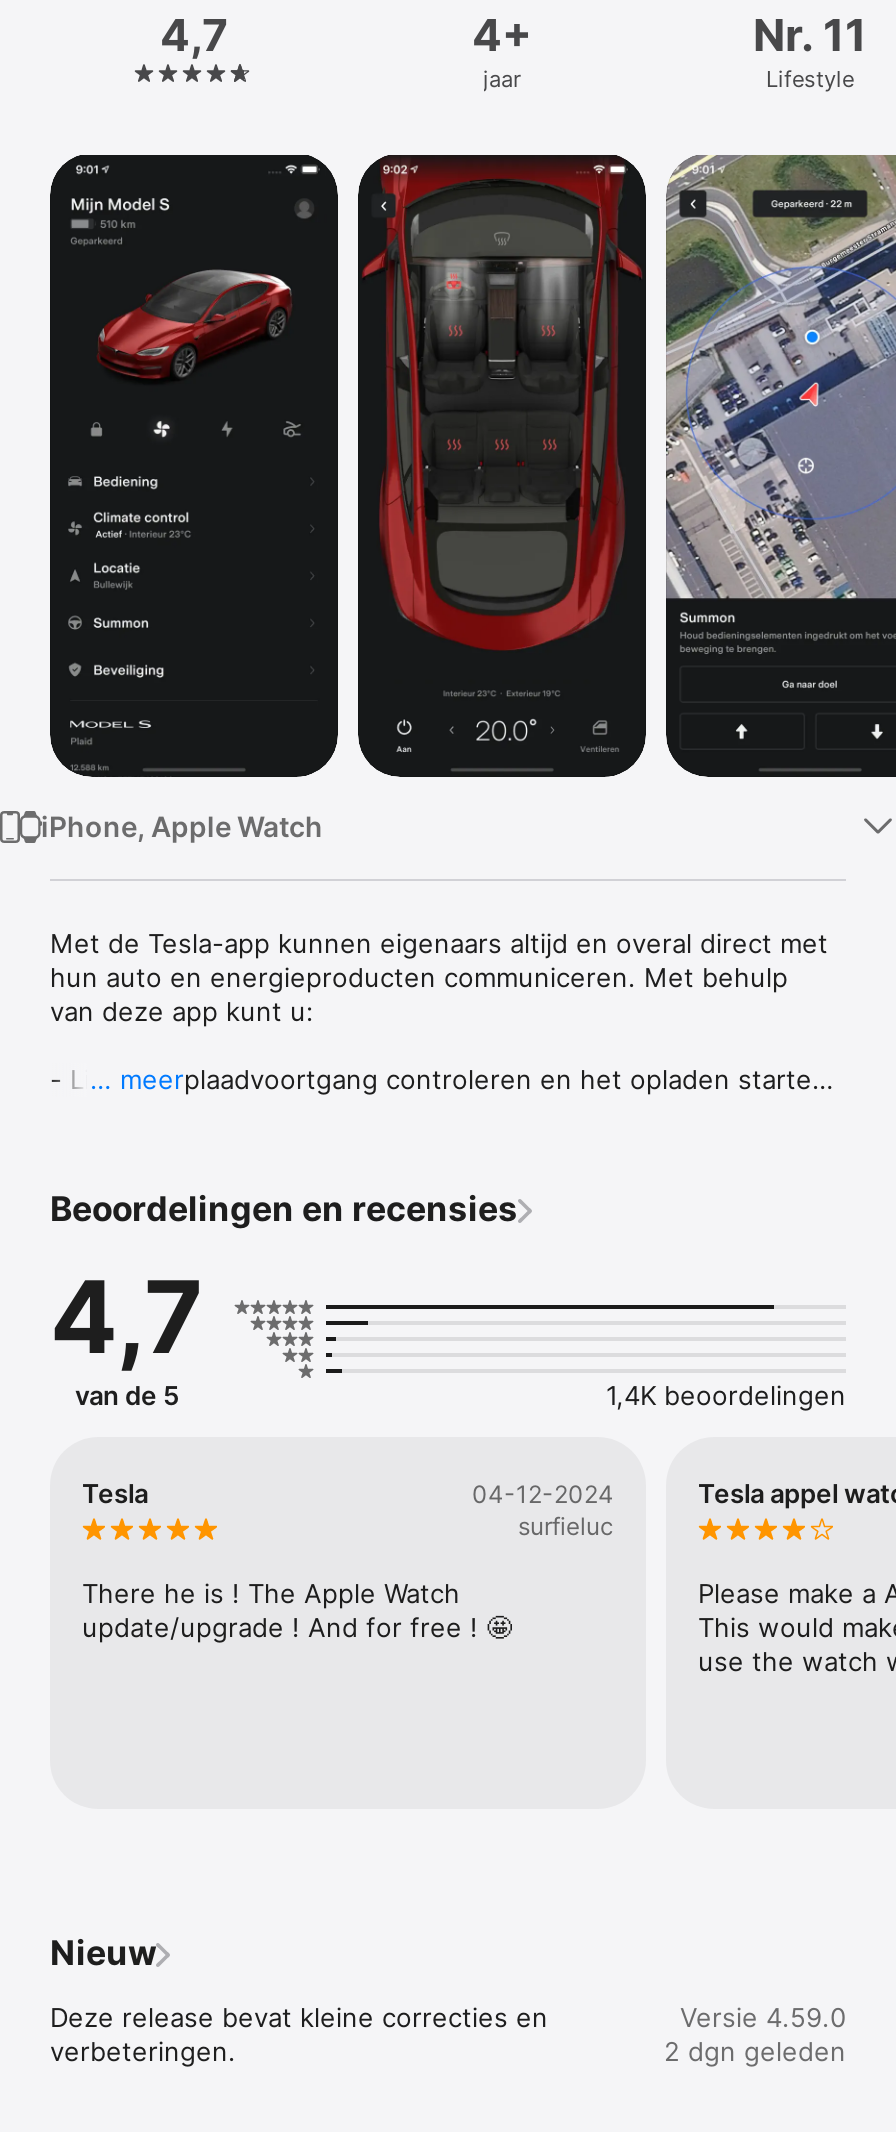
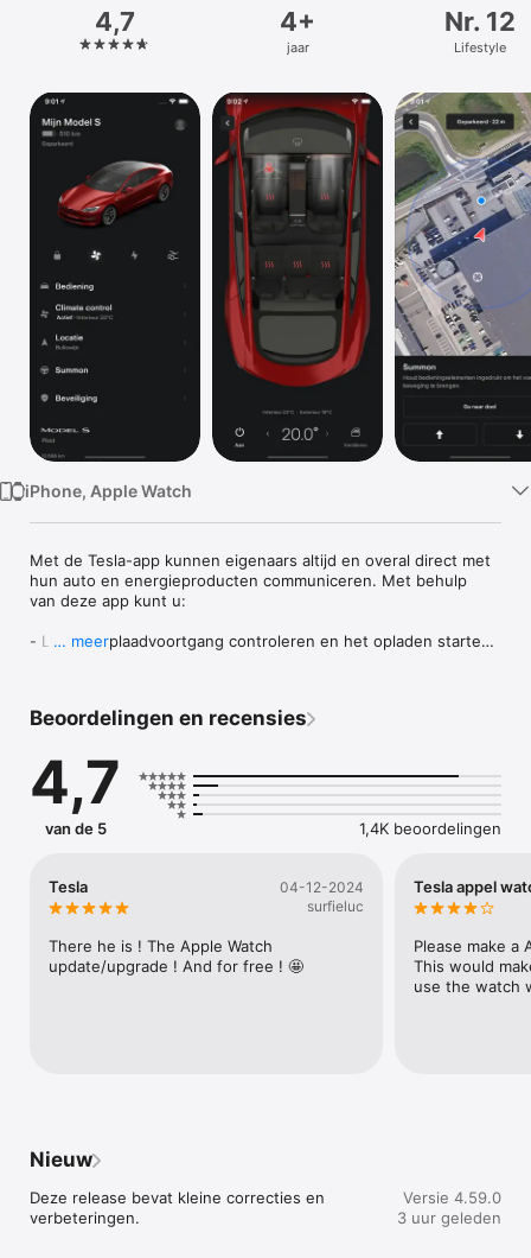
- Nr. 11
+ Nr. 12

- 2 dgn geleden
+ 3 uur geleden
